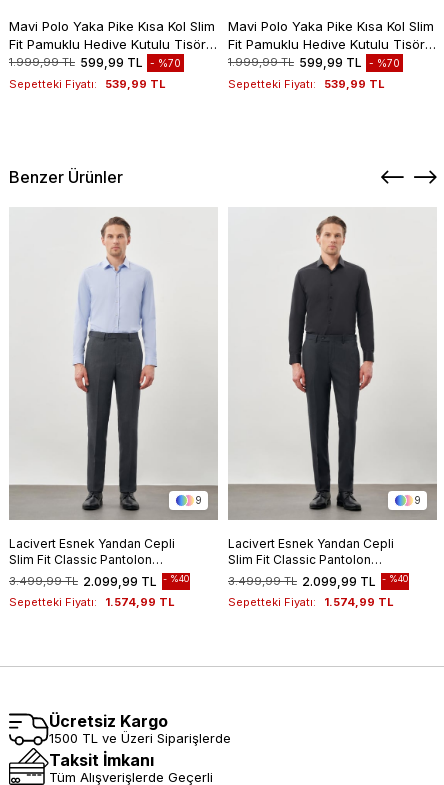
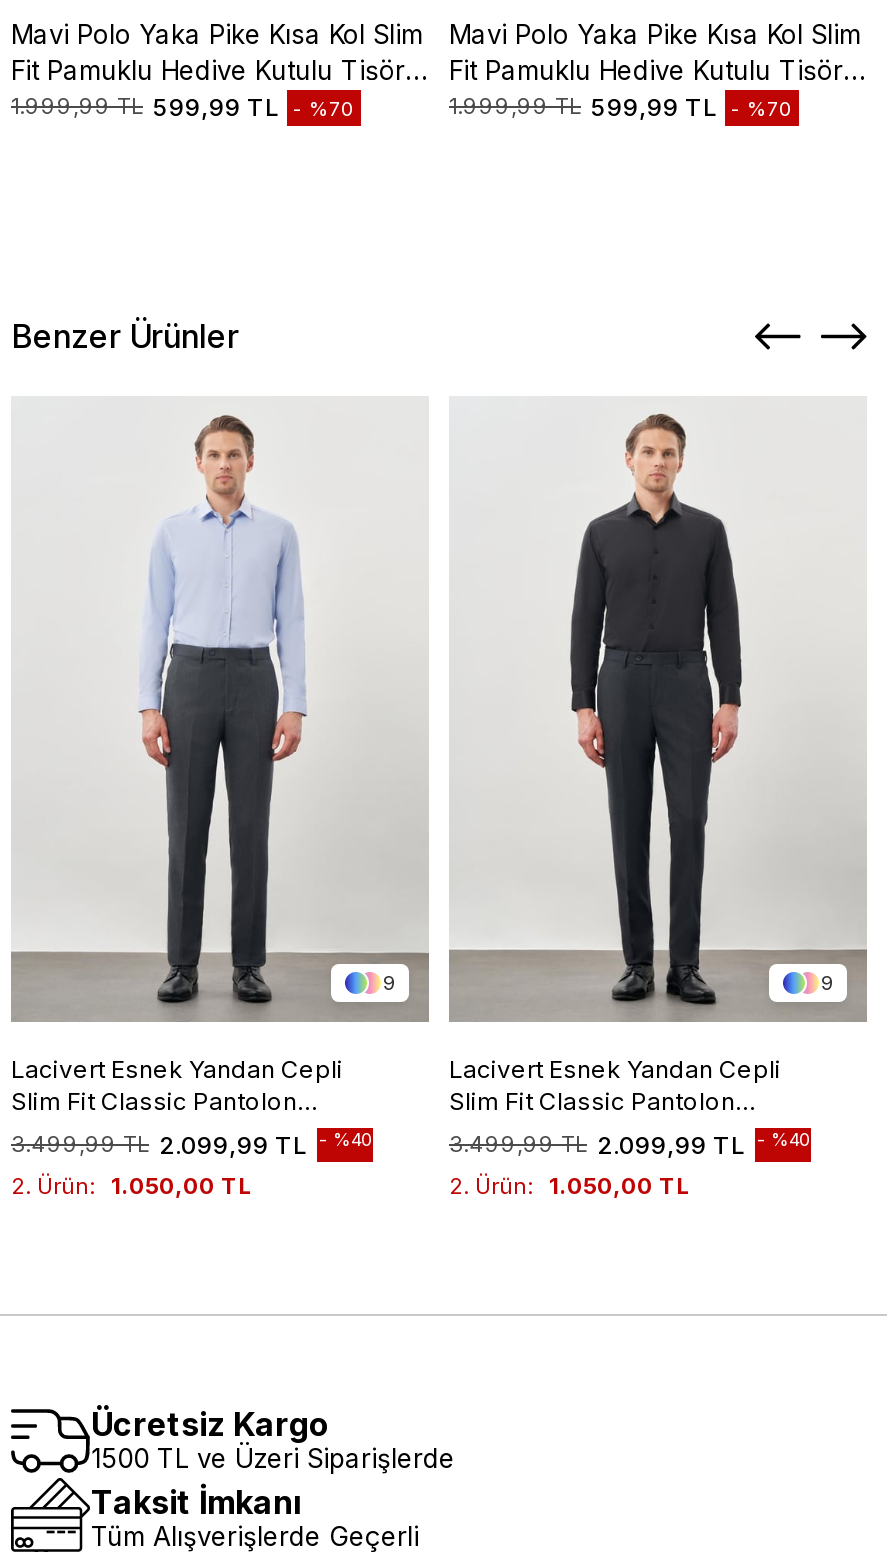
- Sepetteki Fiyatı: 539,99 TL

- Sepetteki Fiyatı: 539,99 TL

- Sepetteki Fiyatı: 1.574,99 TL
+ 2. Ürün: 1.050,00 TL

- Sepetteki Fiyatı: 1.574,99 TL
+ 2. Ürün: 1.050,00 TL
